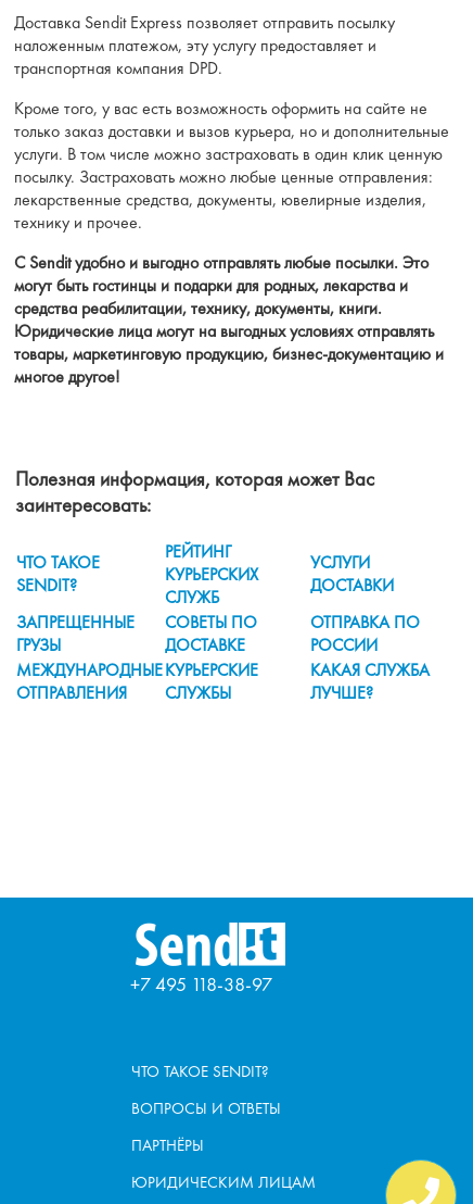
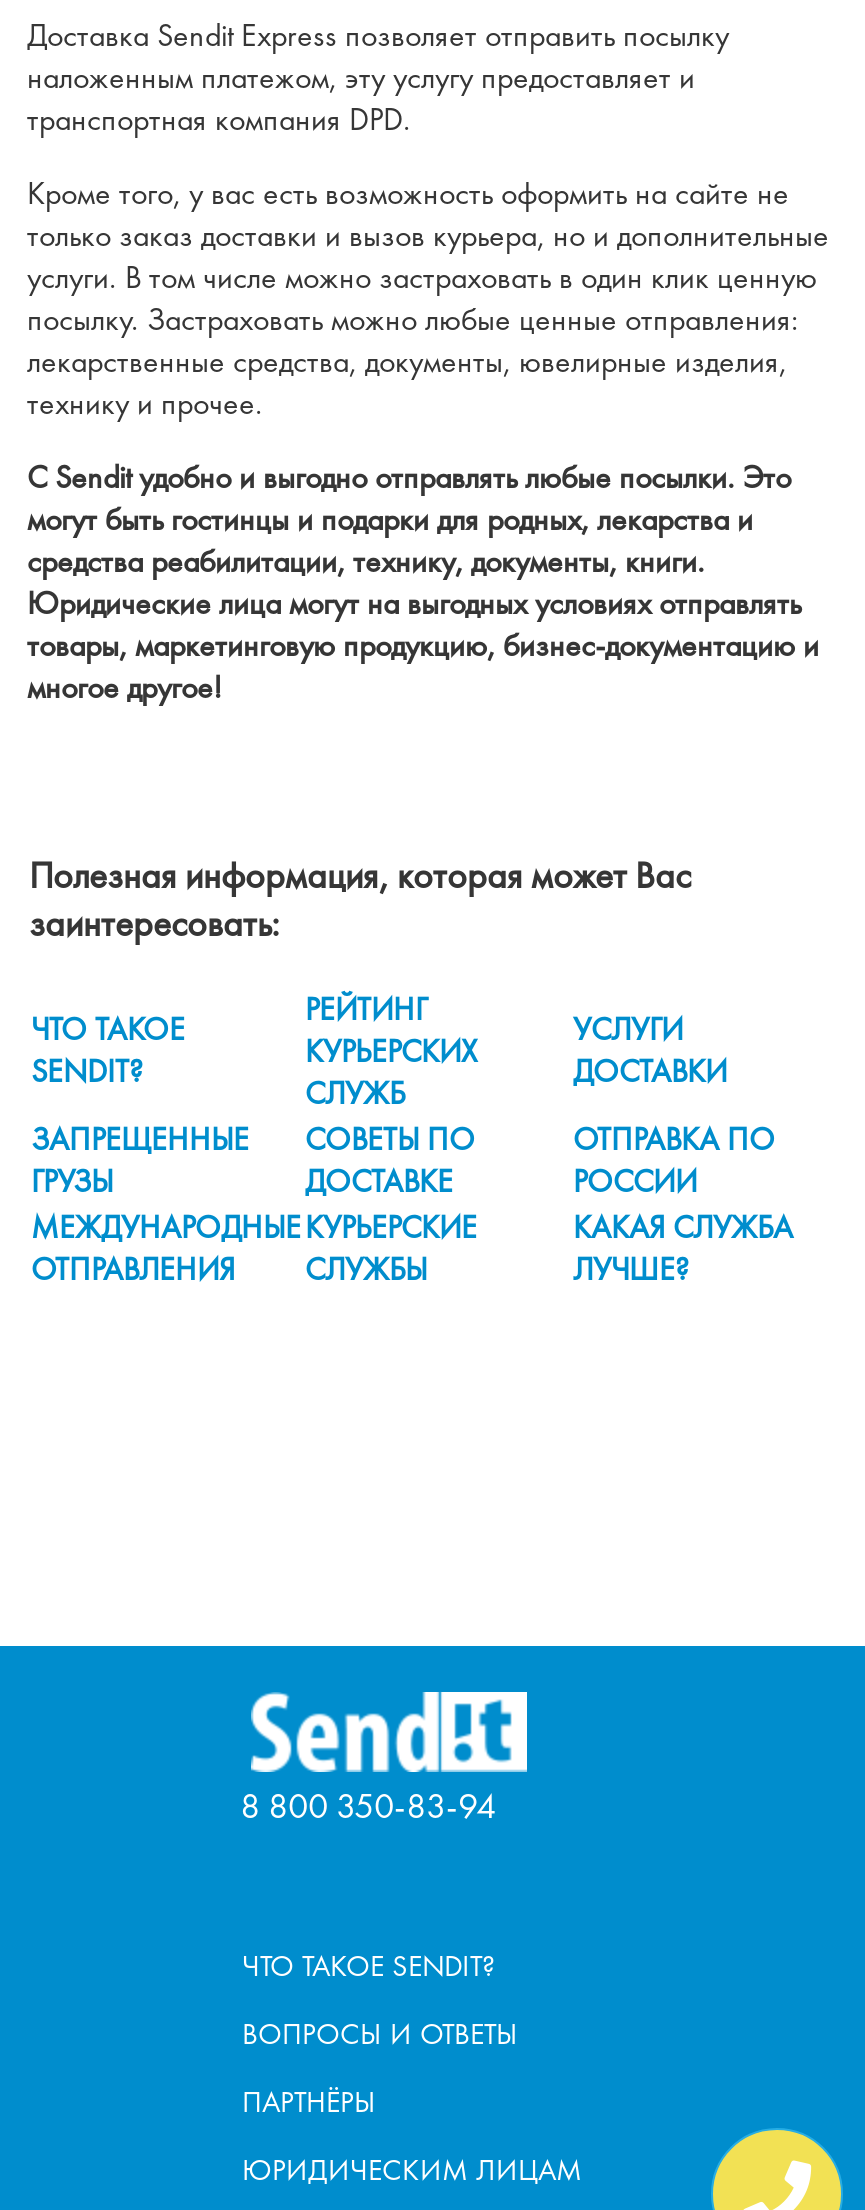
- +7 495 118-38-97
+ 8 800 350-83-94
